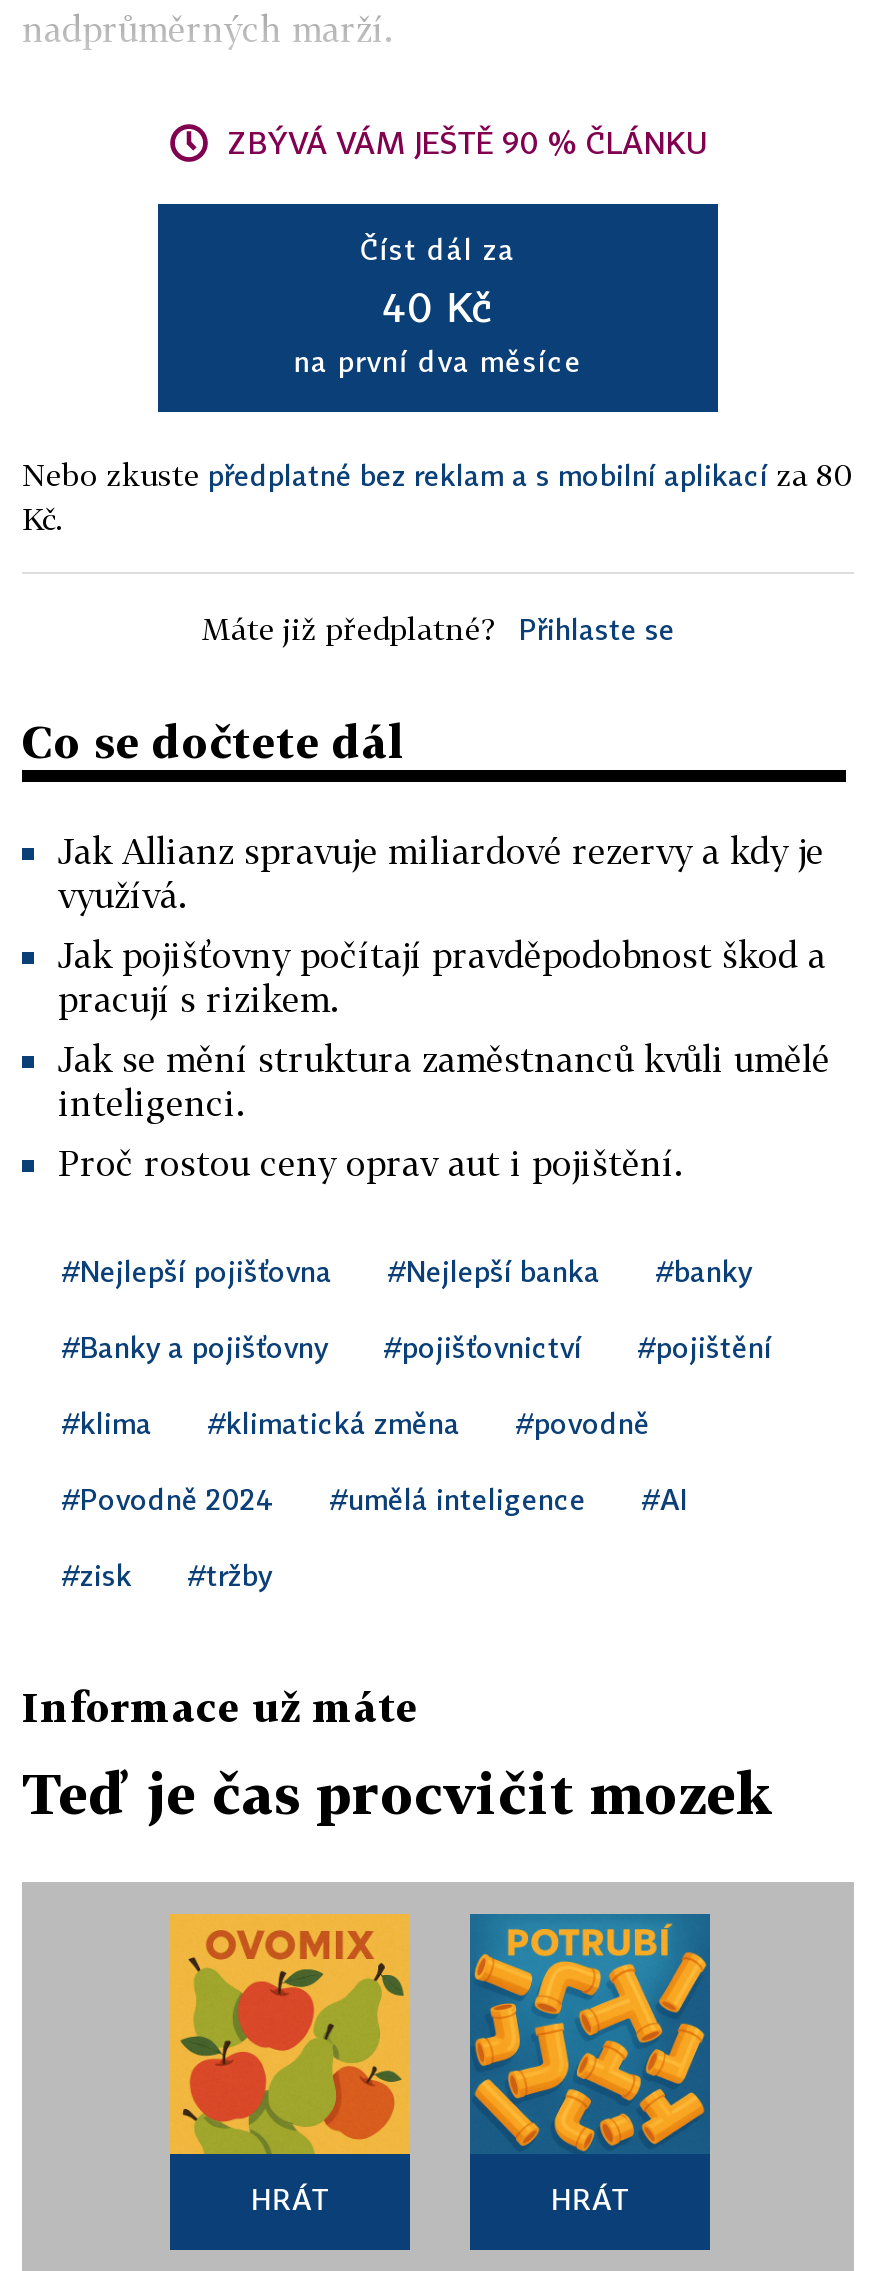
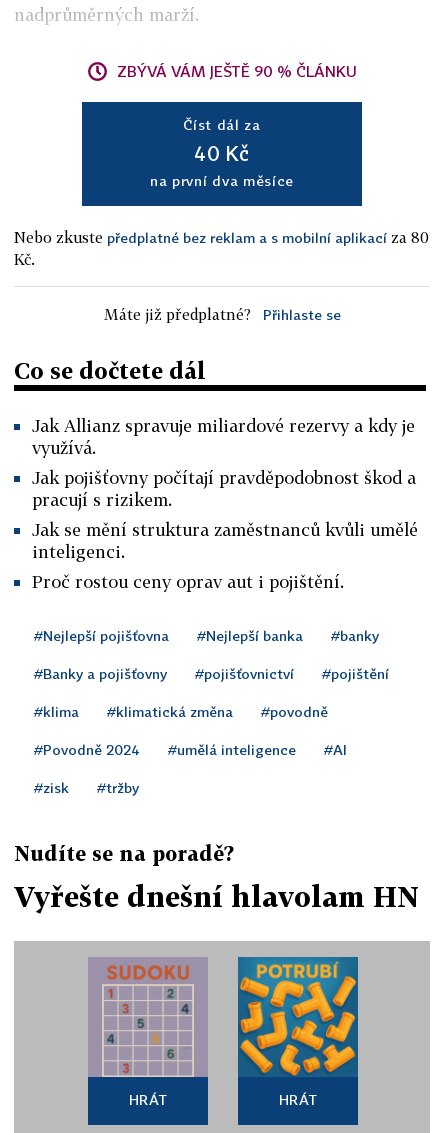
- Informace už máte
+ Nudíte se na poradě?

- Teď je čas procvičit mozek
+ Vyřešte dnešní hlavolam HN

- [image]
+ [image]
